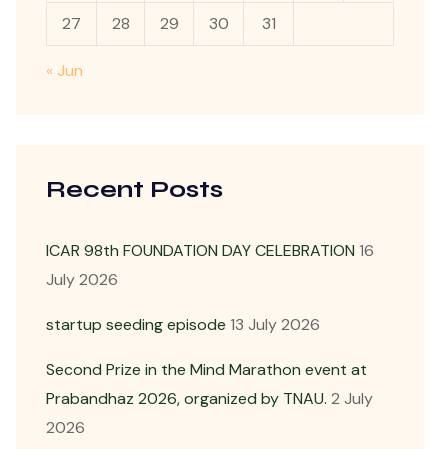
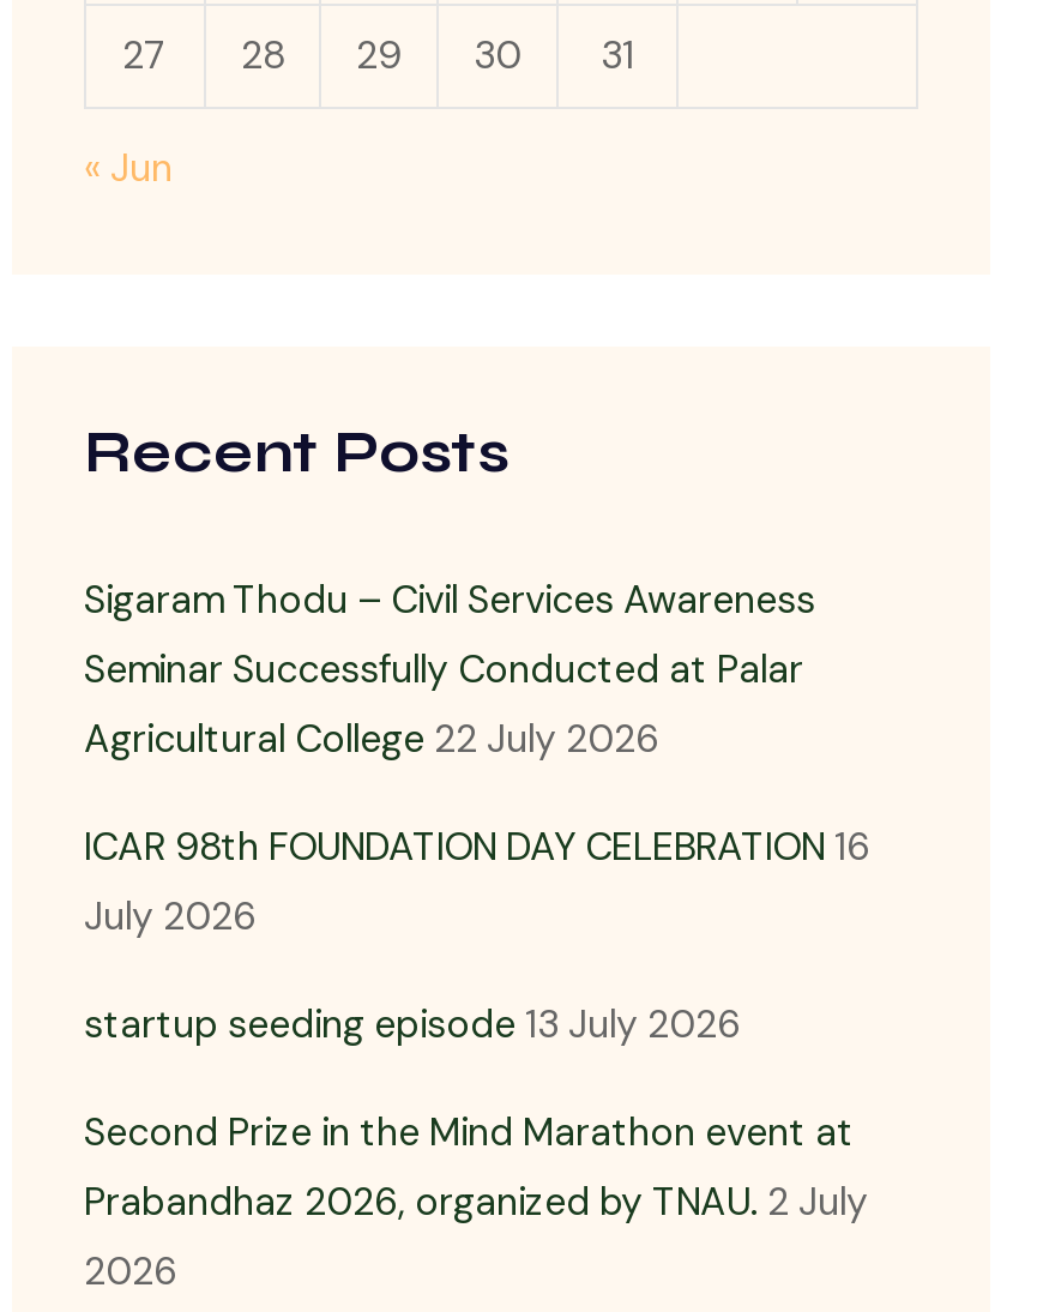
+ Sigaram Thodu – Civil Services Awareness
+ Seminar Successfully Conducted at Palar
+ Agricultural College 22 July 2026
